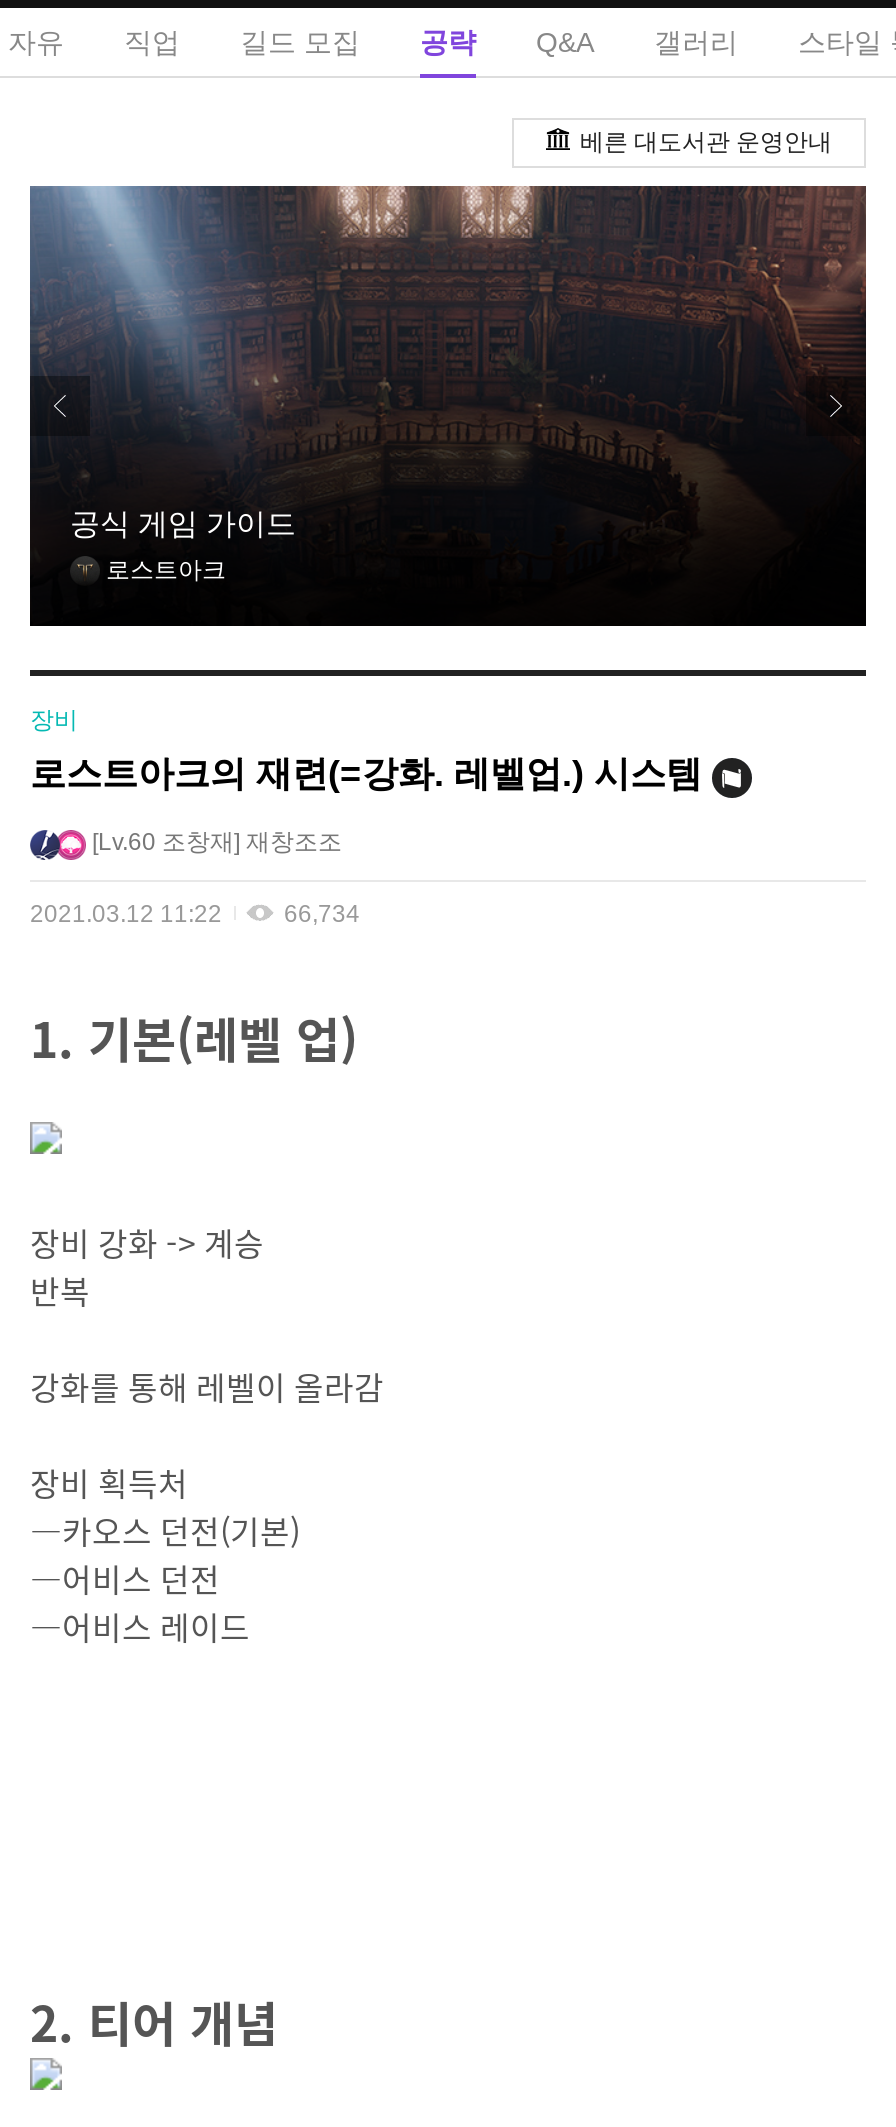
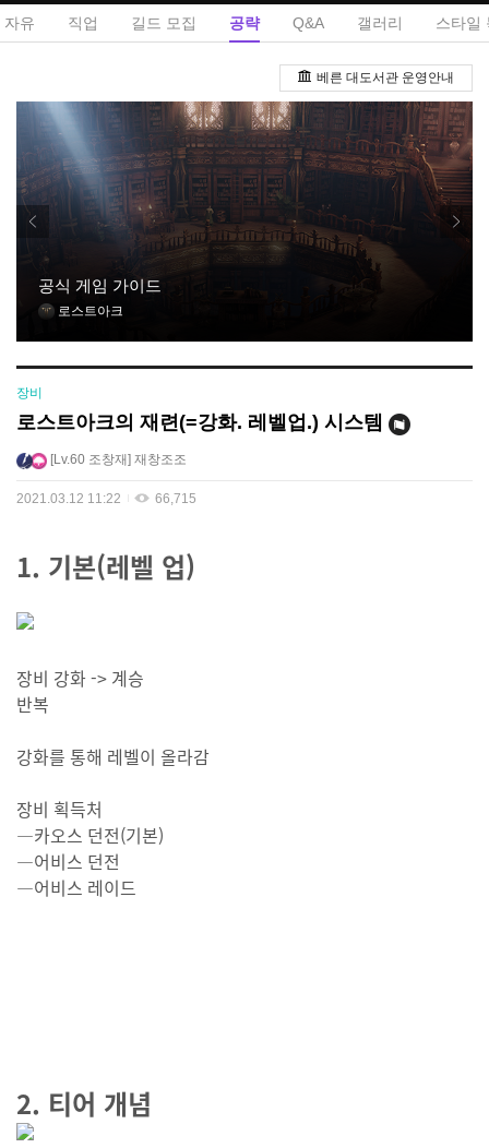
- 66,734
+ 66,715
